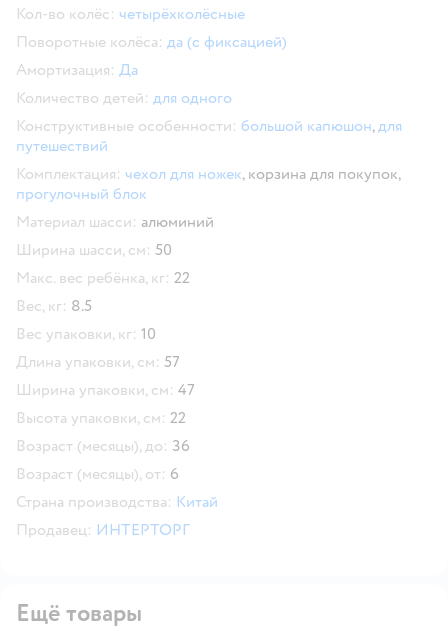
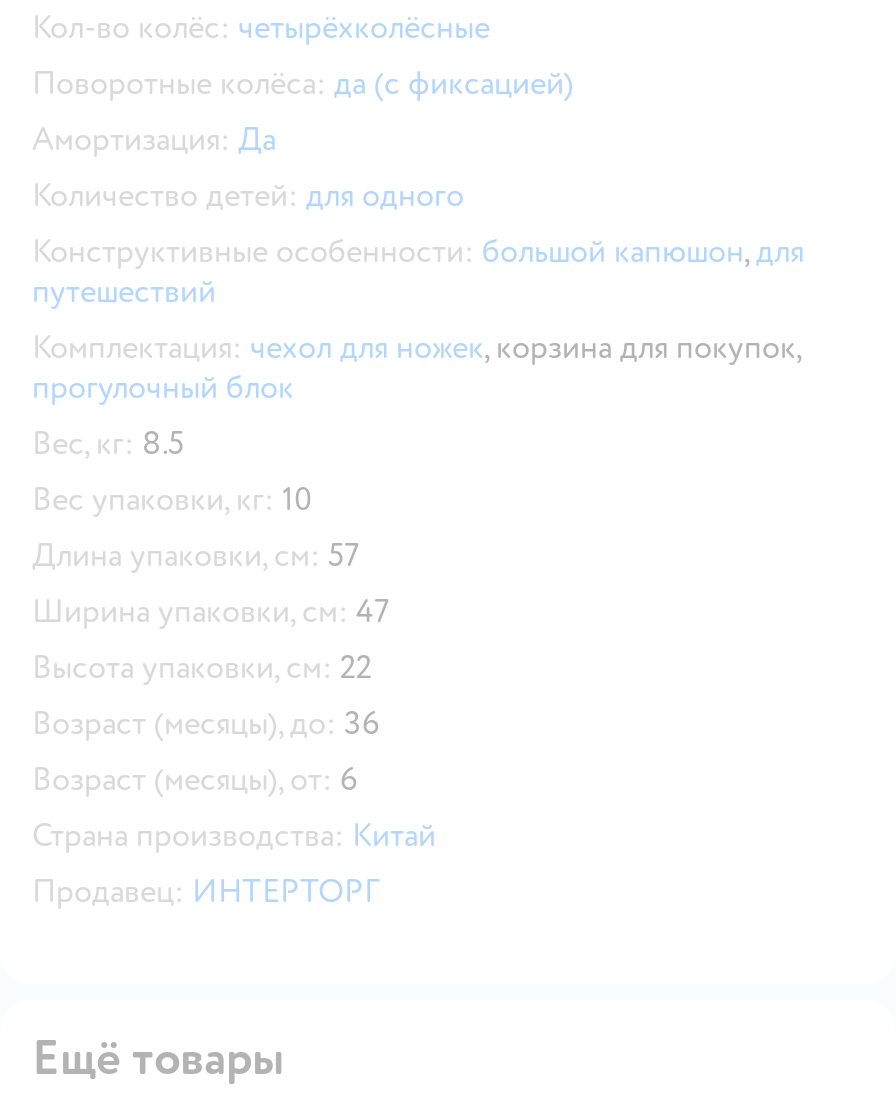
- Материал шасси: алюминий
- Ширина шасси, см: 50
- Макс. вес ребёнка, кг: 22
